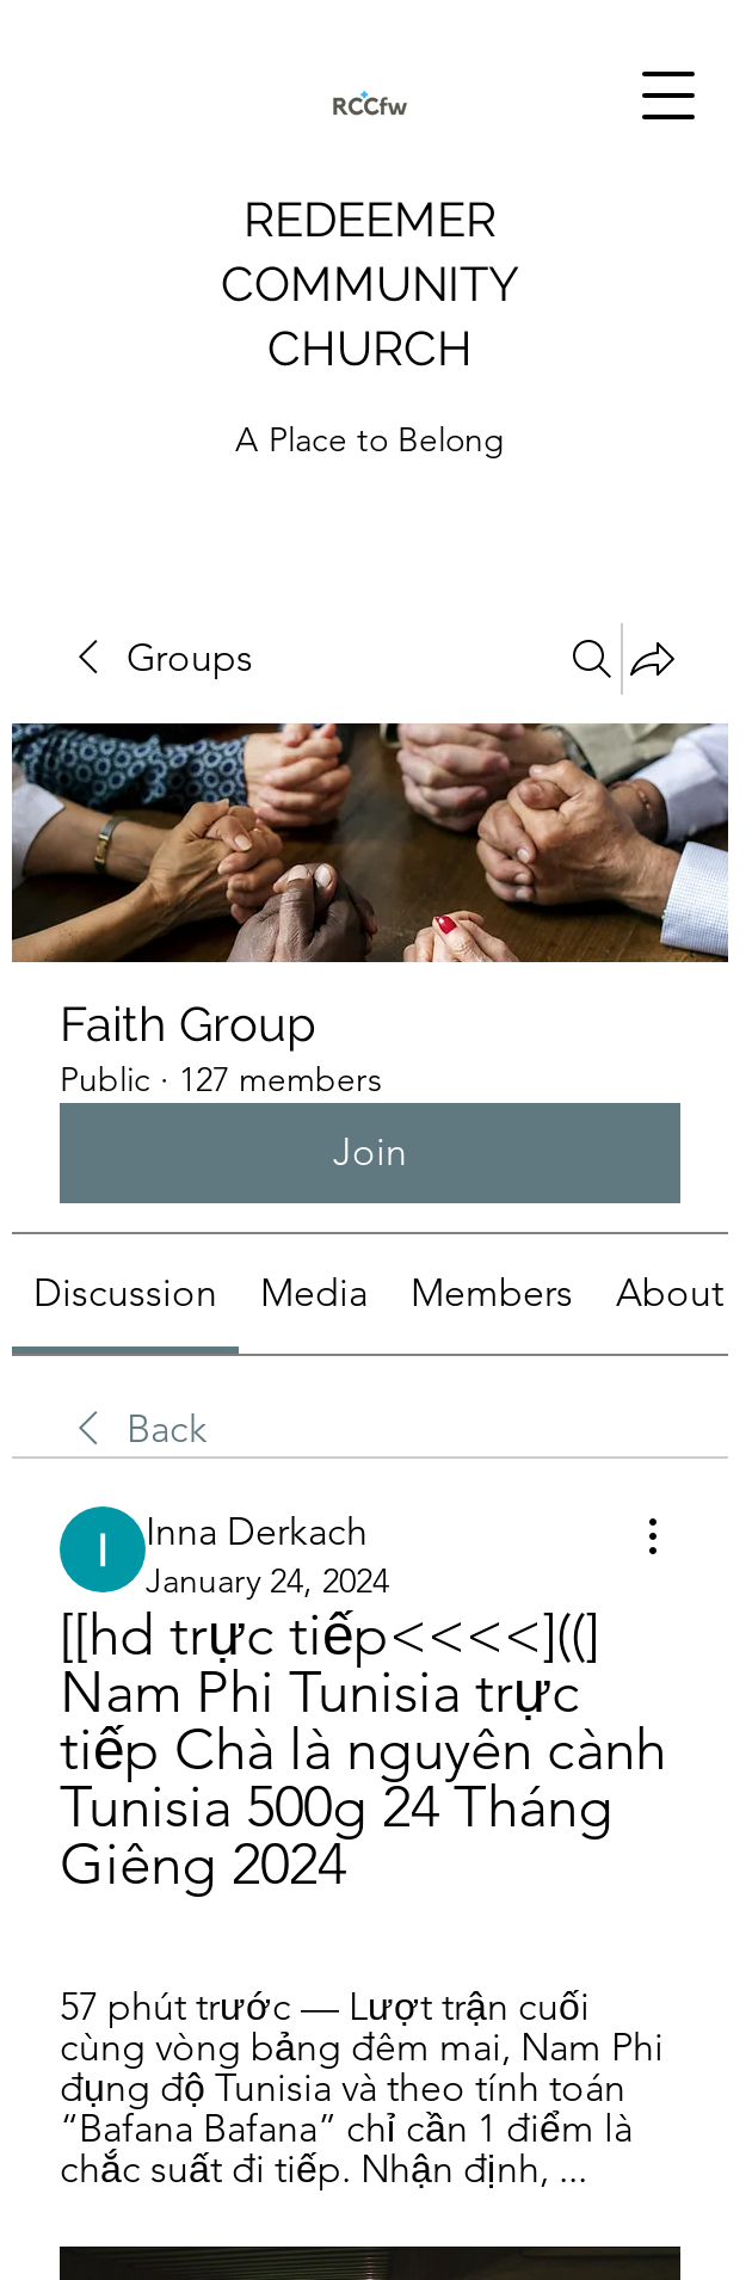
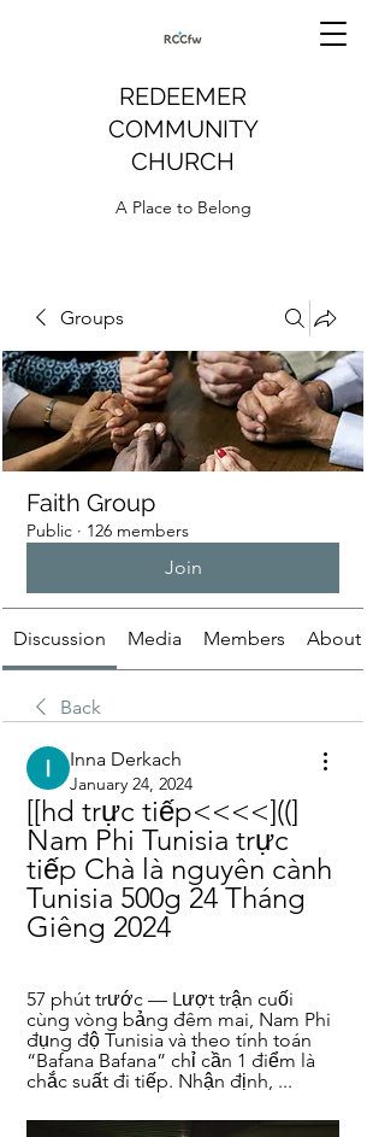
- Public · 127 members
+ Public · 126 members
